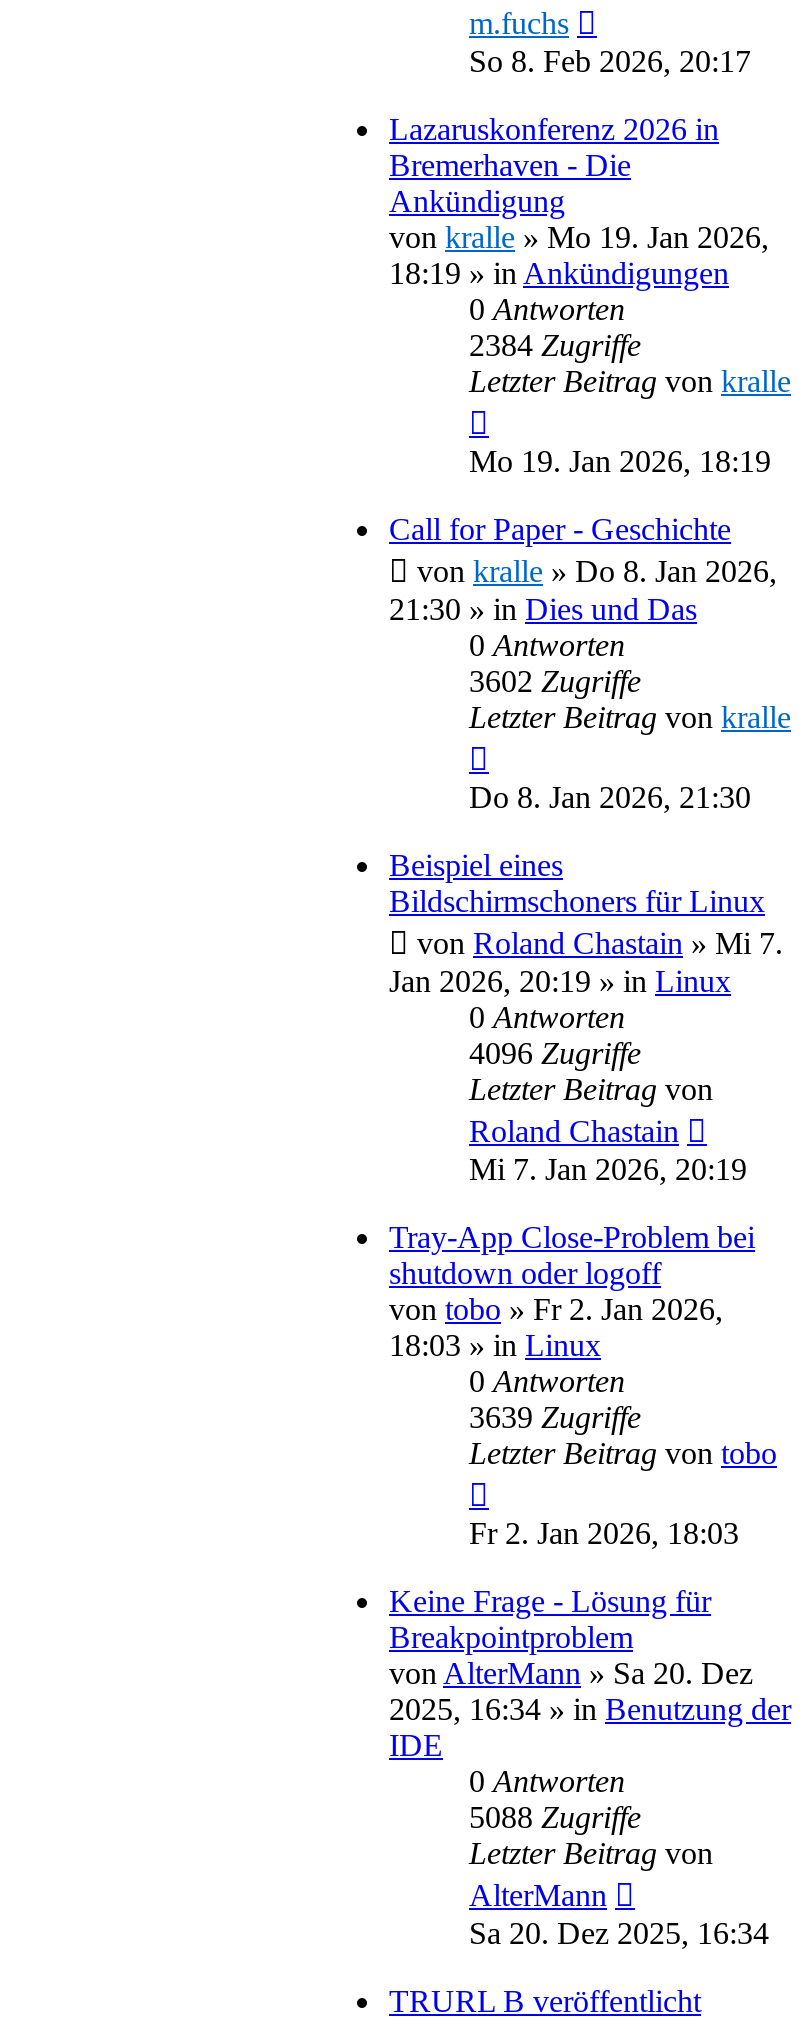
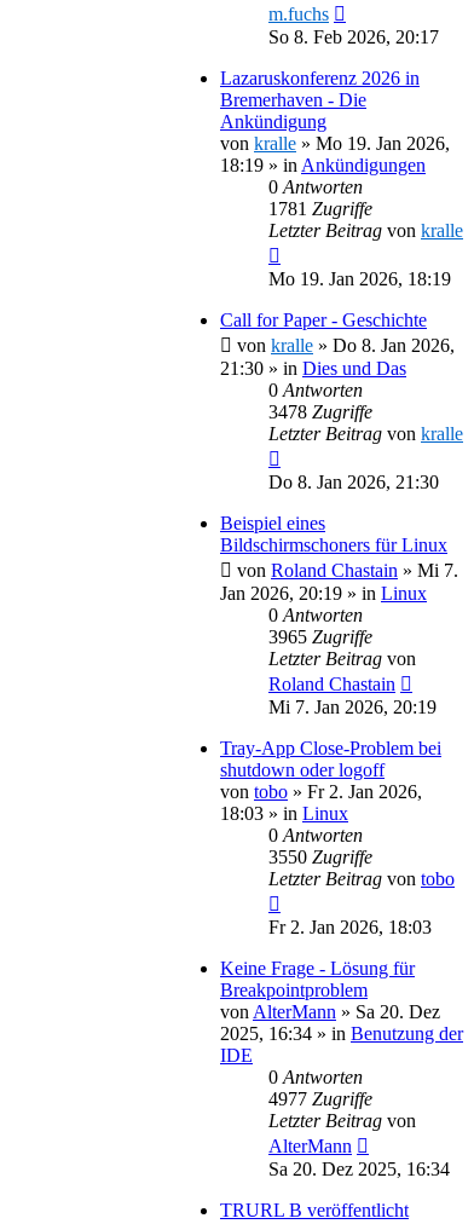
- 2384 Zugriffe
+ 1781 Zugriffe

- 3602 Zugriffe
+ 3478 Zugriffe

- 4096 Zugriffe
+ 3965 Zugriffe

- 3639 Zugriffe
+ 3550 Zugriffe

- 5088 Zugriffe
+ 4977 Zugriffe
